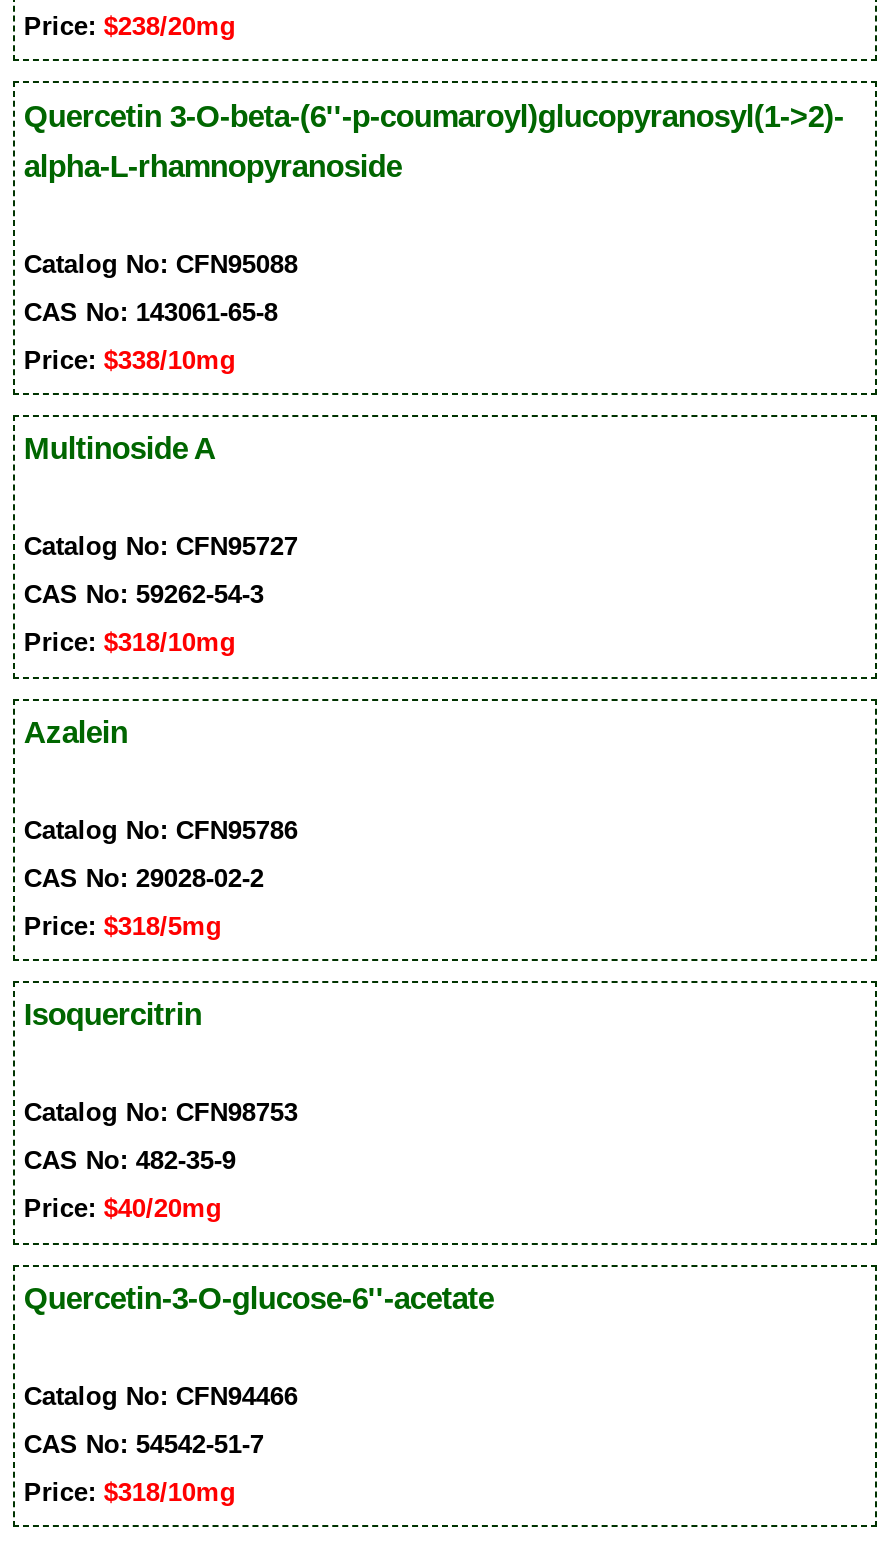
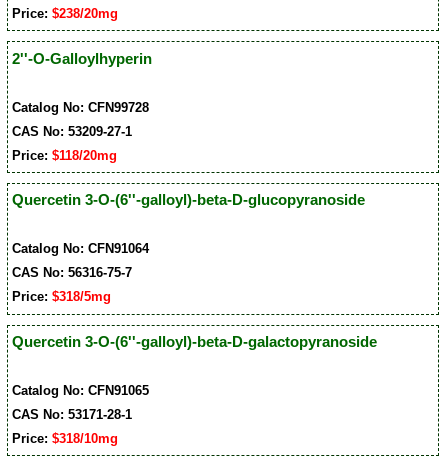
- Quercetin 3-O-beta-(6''-p-coumaroyl)glucopyranosyl(1->2)-
- alpha-L-rhamnopyranoside
- Catalog No: CFN95088
- CAS No: 143061-65-8
- Price: $338/10mg
- Multinoside A
- Catalog No: CFN95727
- CAS No: 59262-54-3
- Price: $318/10mg
- Azalein
- Catalog No: CFN95786
- CAS No: 29028-02-2
+ 2''-O-Galloylhyperin
+ Catalog No: CFN99728
+ CAS No: 53209-27-1
+ Price: $118/20mg
+ Quercetin 3-O-(6''-galloyl)-beta-D-glucopyranoside
+ Catalog No: CFN91064
+ CAS No: 56316-75-7

- Isoquercitrin
- Catalog No: CFN98753
- CAS No: 482-35-9
- Price: $40/20mg
- Quercetin-3-O-glucose-6''-acetate
- Catalog No: CFN94466
- CAS No: 54542-51-7
+ Quercetin 3-O-(6''-galloyl)-beta-D-galactopyranoside
+ Catalog No: CFN91065
+ CAS No: 53171-28-1
